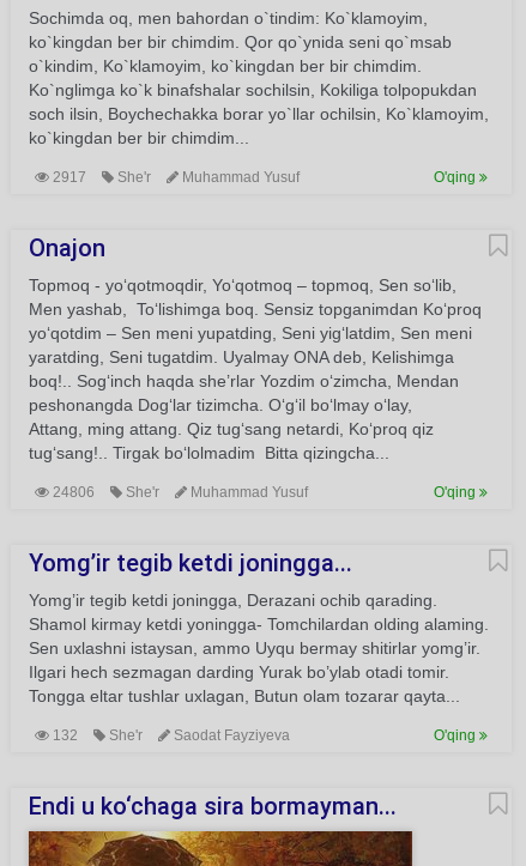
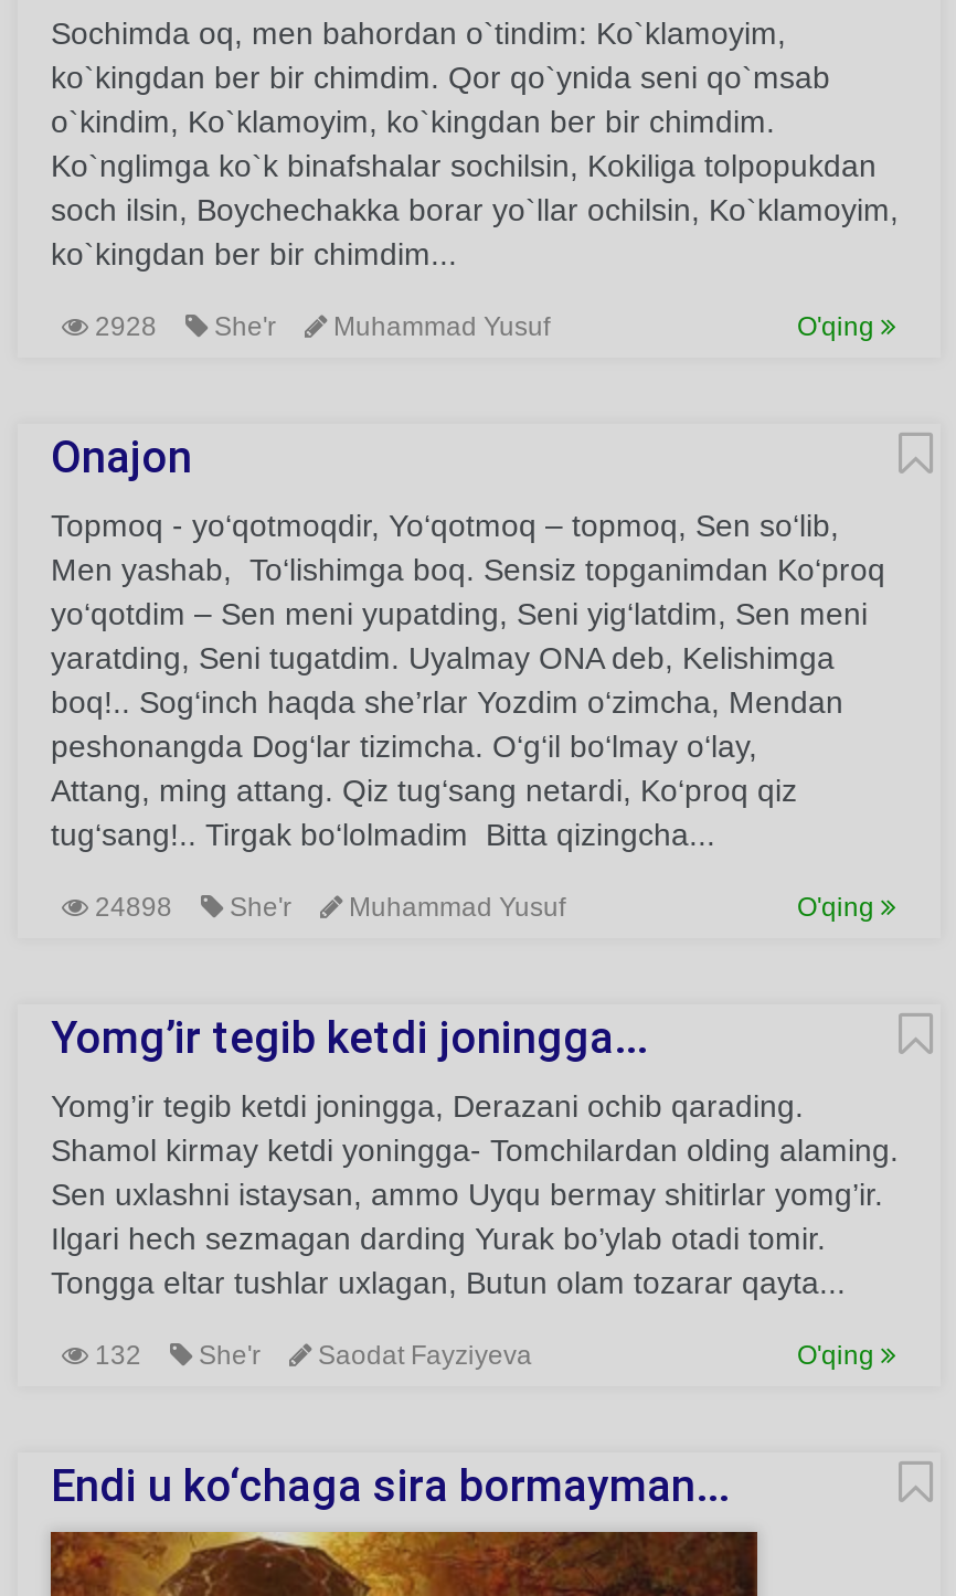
- 2917 She'r Muhammad Yusuf
+ 2928 She'r Muhammad Yusuf

- 24806 She'r Muhammad Yusuf
+ 24898 She'r Muhammad Yusuf
